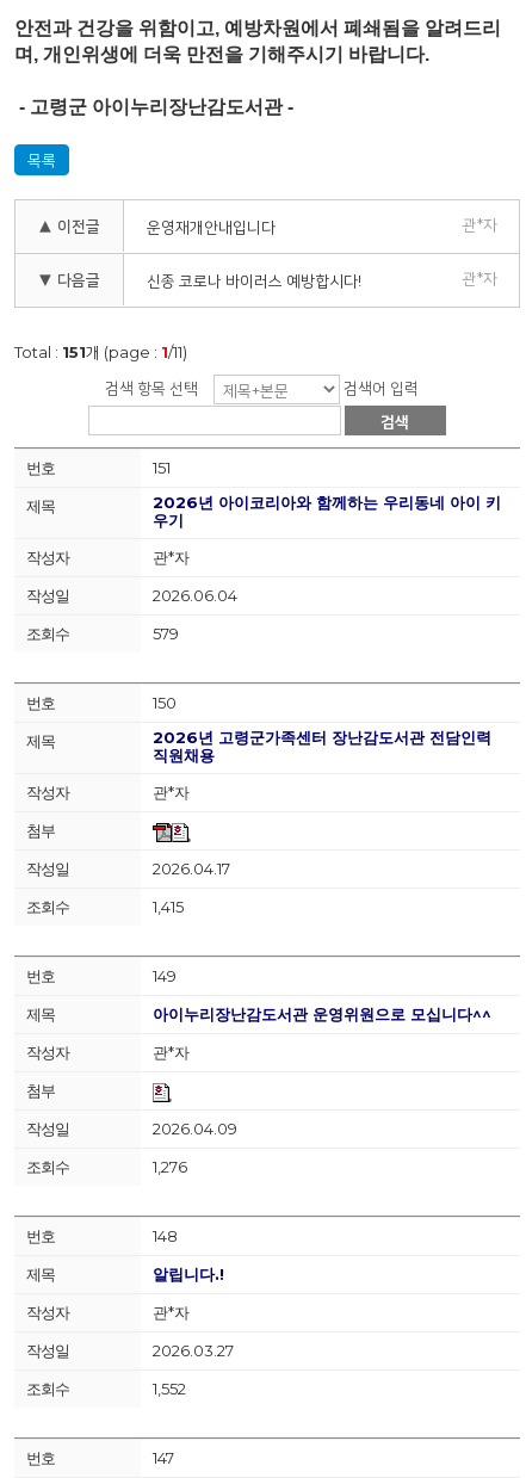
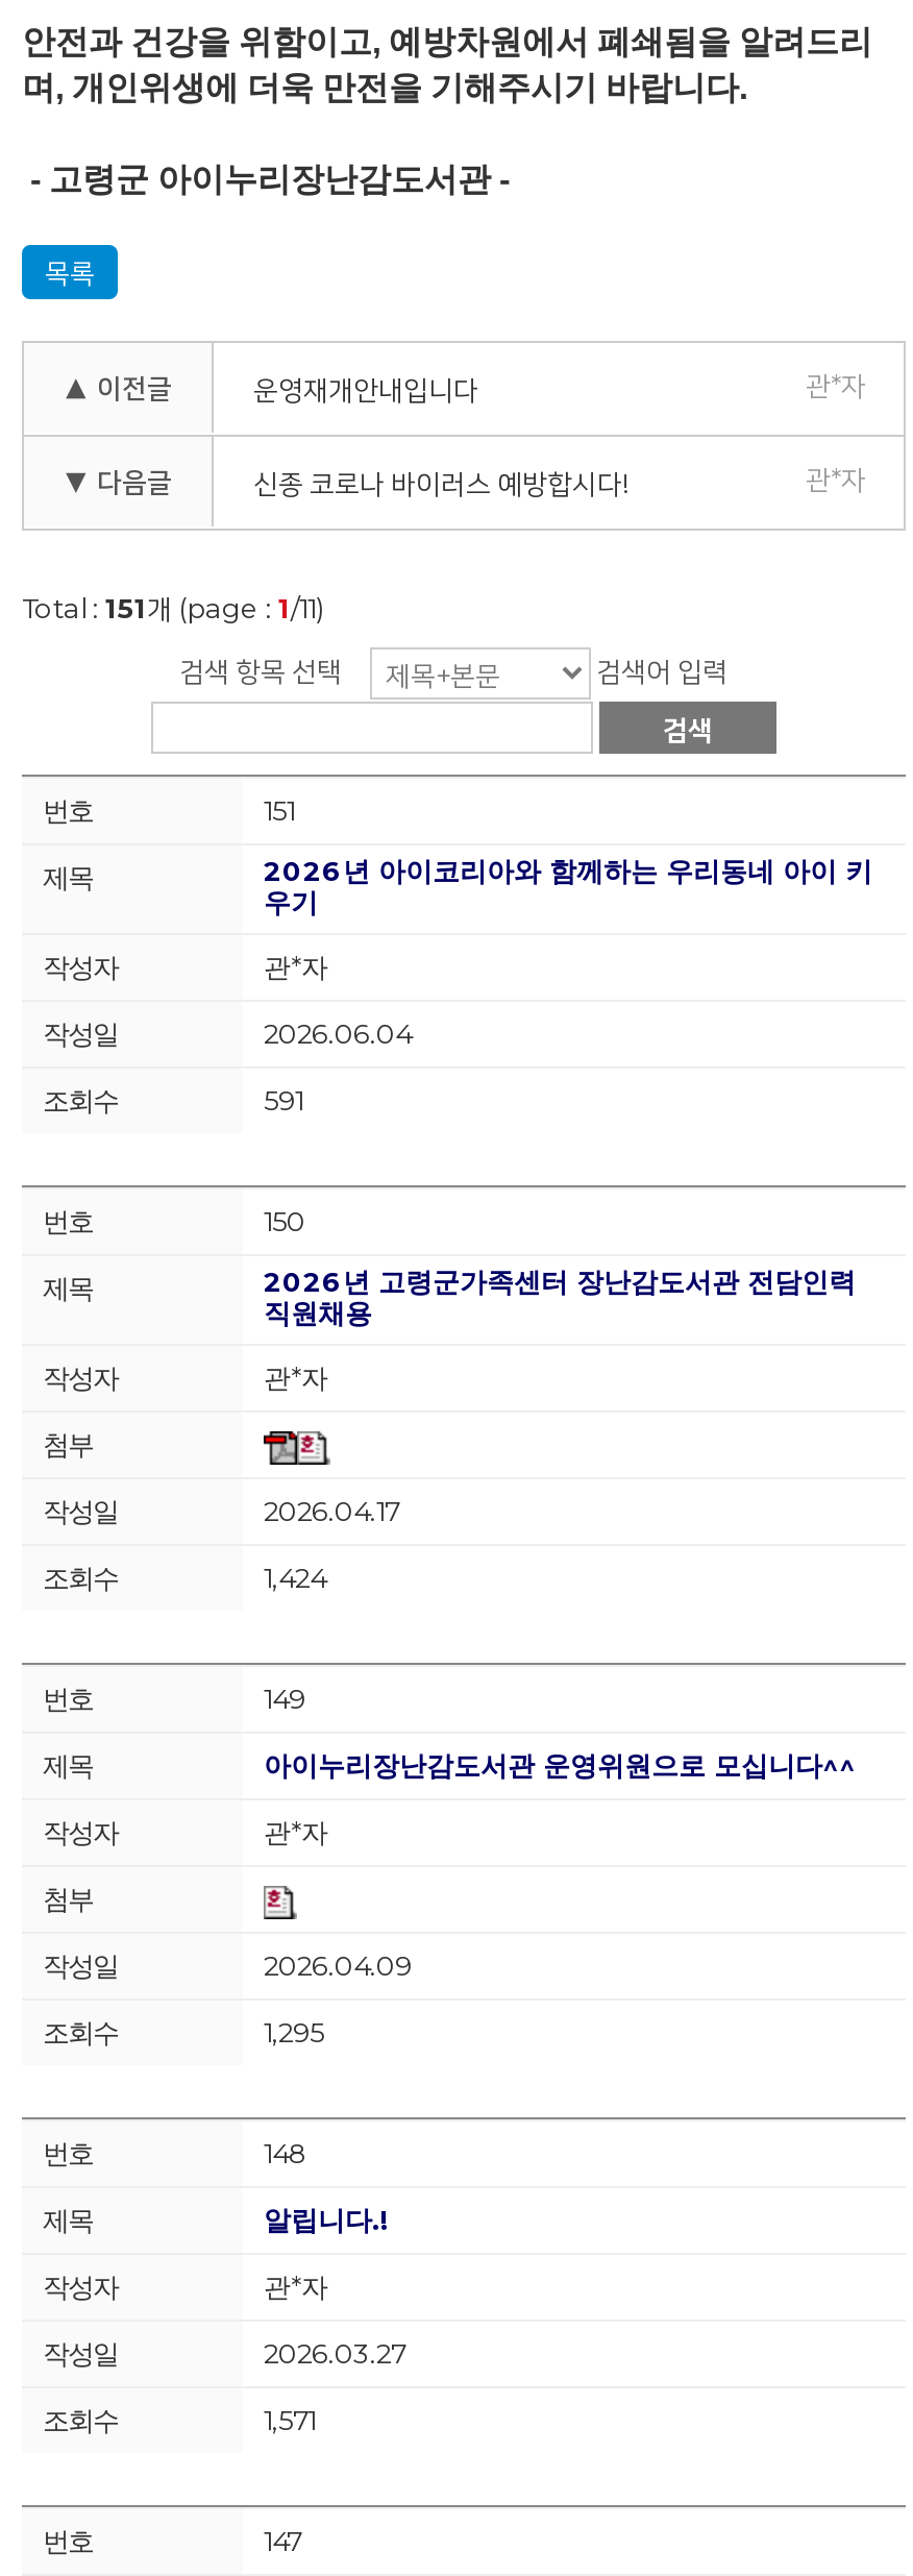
- 579
+ 591

- 1,415
+ 1,424

- 1,276
+ 1,295

- 1,552
+ 1,571
